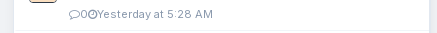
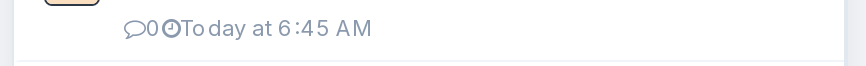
- Yesterday at 5:28 AM
+ Today at 6:45 AM
